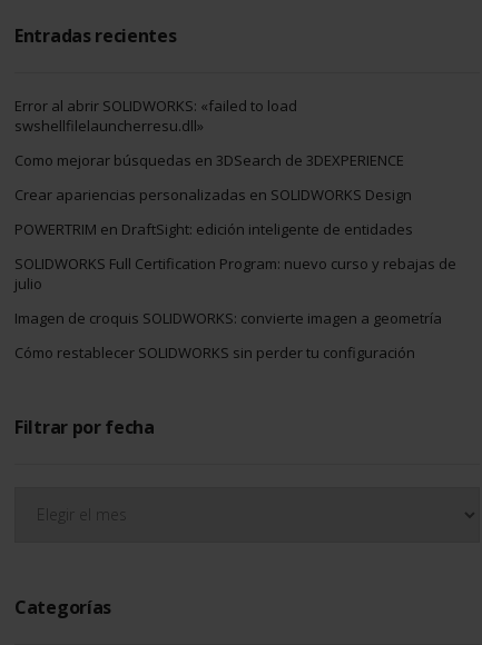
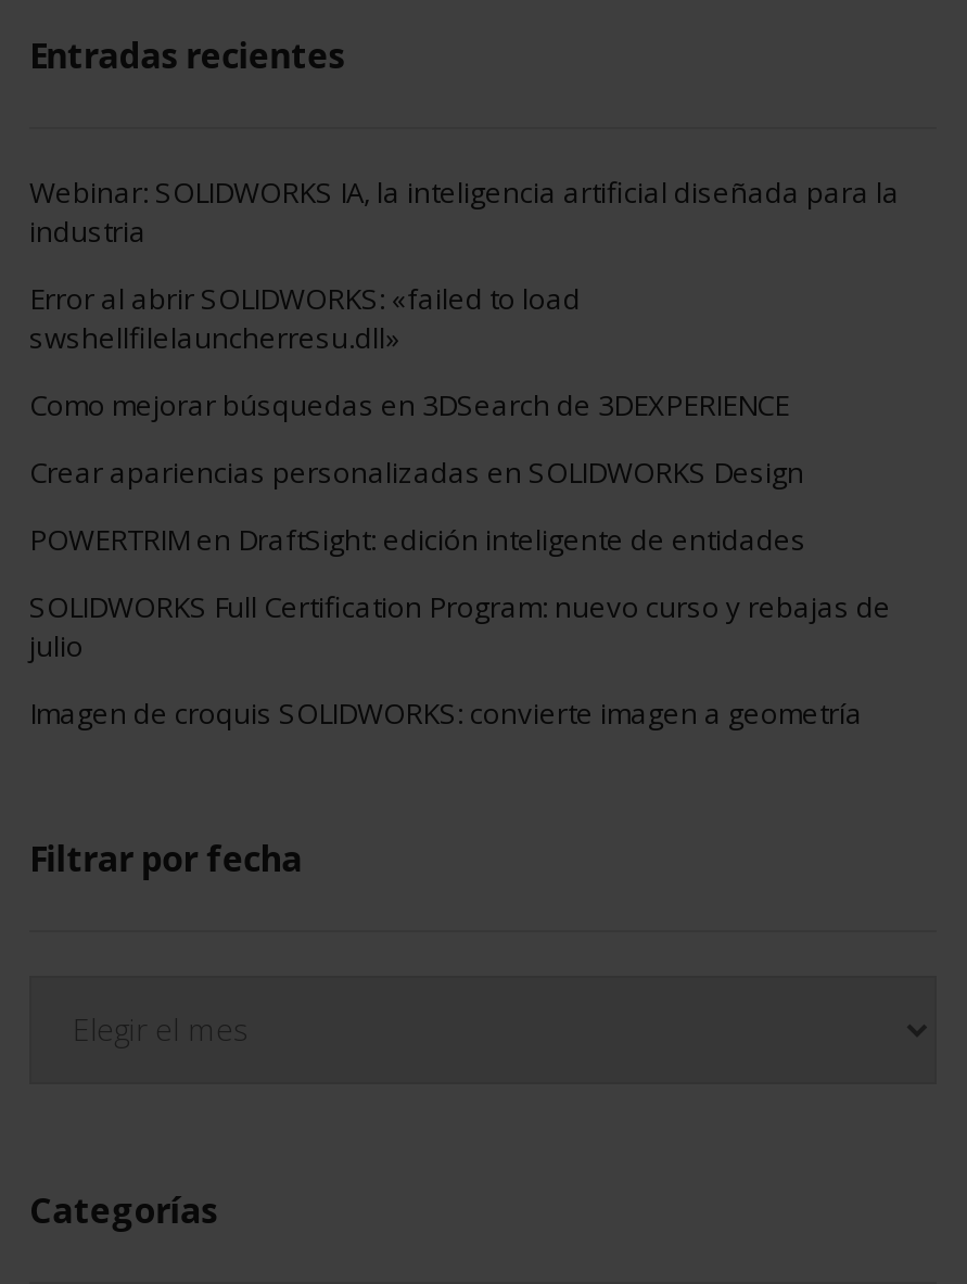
+ Webinar: SOLIDWORKS IA, la inteligencia artificial diseñada para la
+ industria

moved down: Error al abrir SOLIDWORKS: «failed to load | swshellfilelauncherresu.dll» | Como mejorar búsquedas en 3DSearch de 3DEXPERIENCE | Crear apariencias personalizadas en SOLIDWORKS Design | POWERTRIM en DraftSight: edición inteligente de entidades | SOLIDWORKS Full Certification Program: nuevo curso y rebajas de | julio | Imagen de croquis SOLIDWORKS: convierte imagen a geometría

- Cómo restablecer SOLIDWORKS sin perder tu configuración
